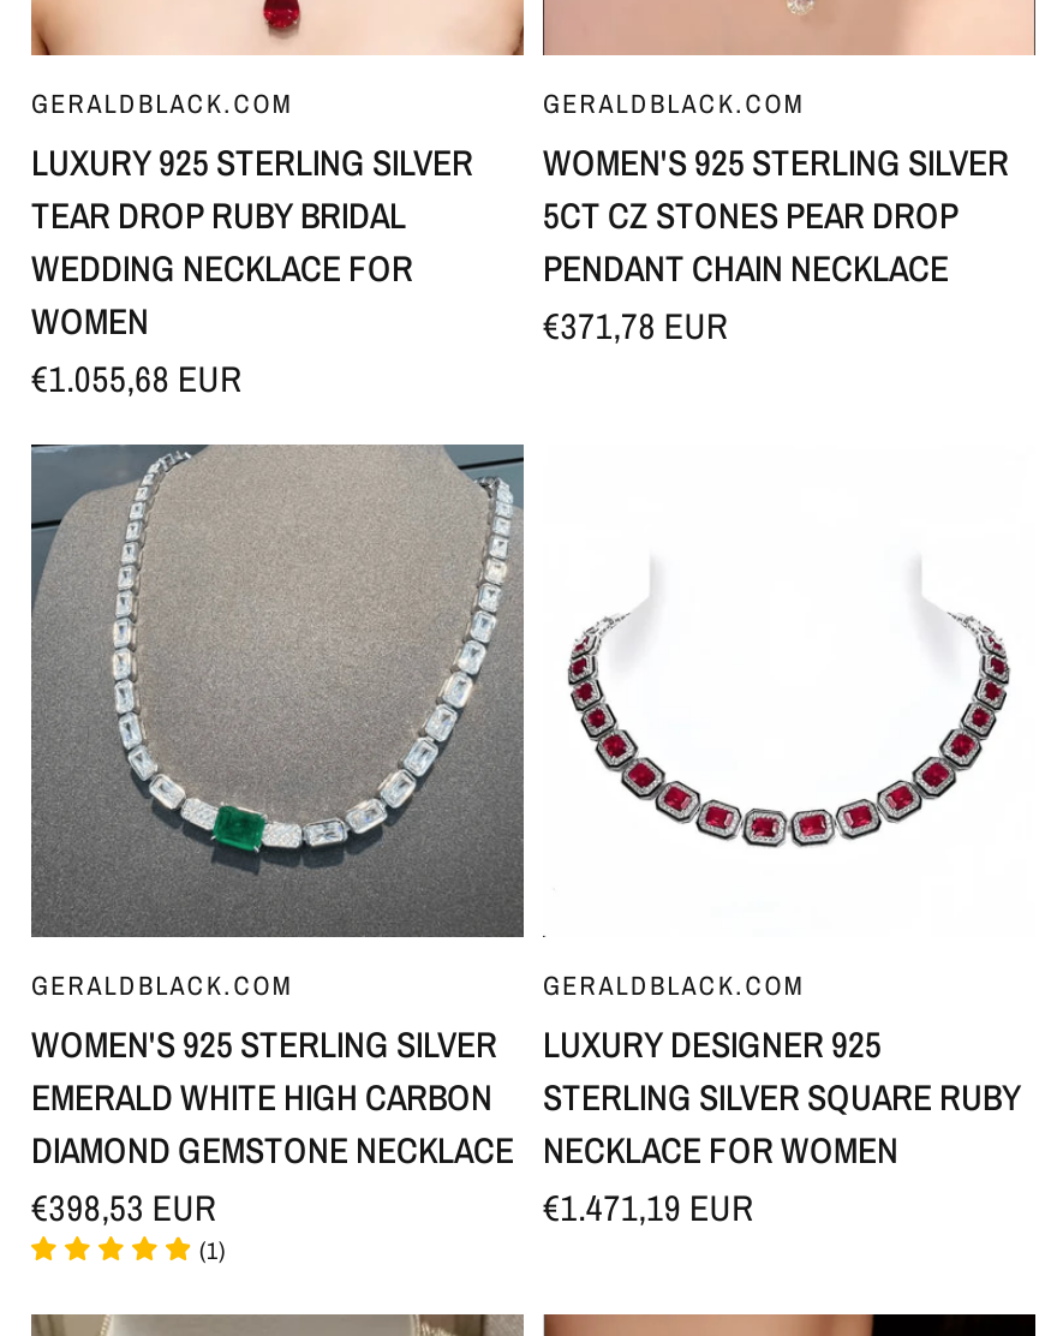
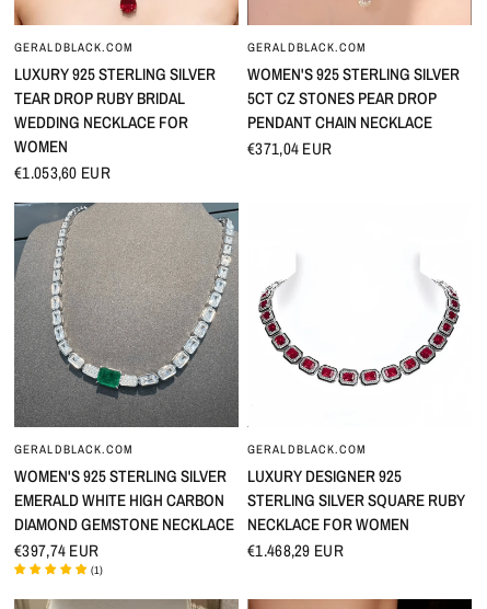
- €371,78 EUR
+ €371,04 EUR

- €1.055,68 EUR
+ €1.053,60 EUR

- €398,53 EUR
+ €397,74 EUR

- €1.471,19 EUR
+ €1.468,29 EUR
